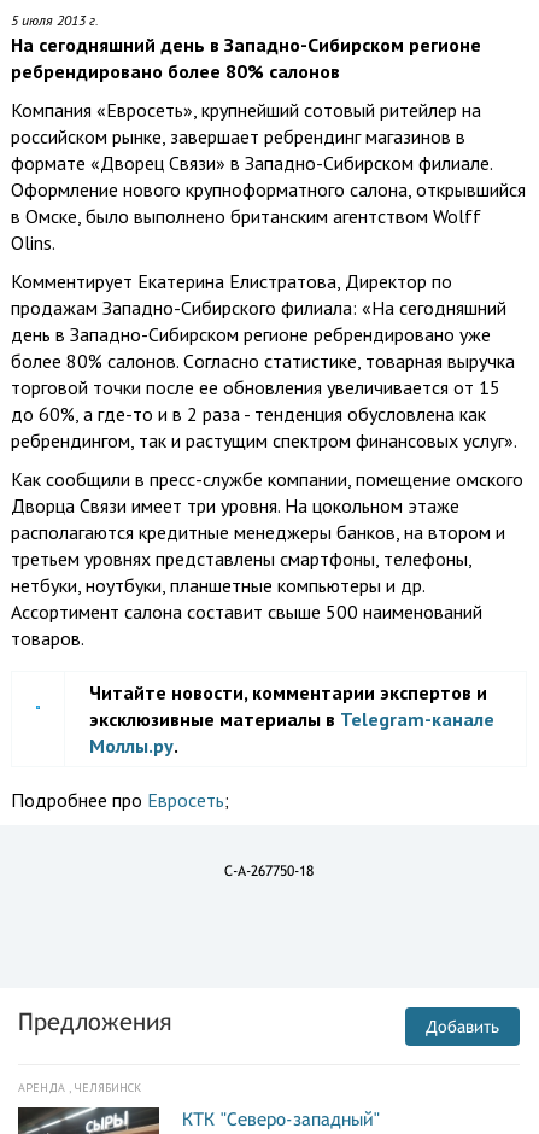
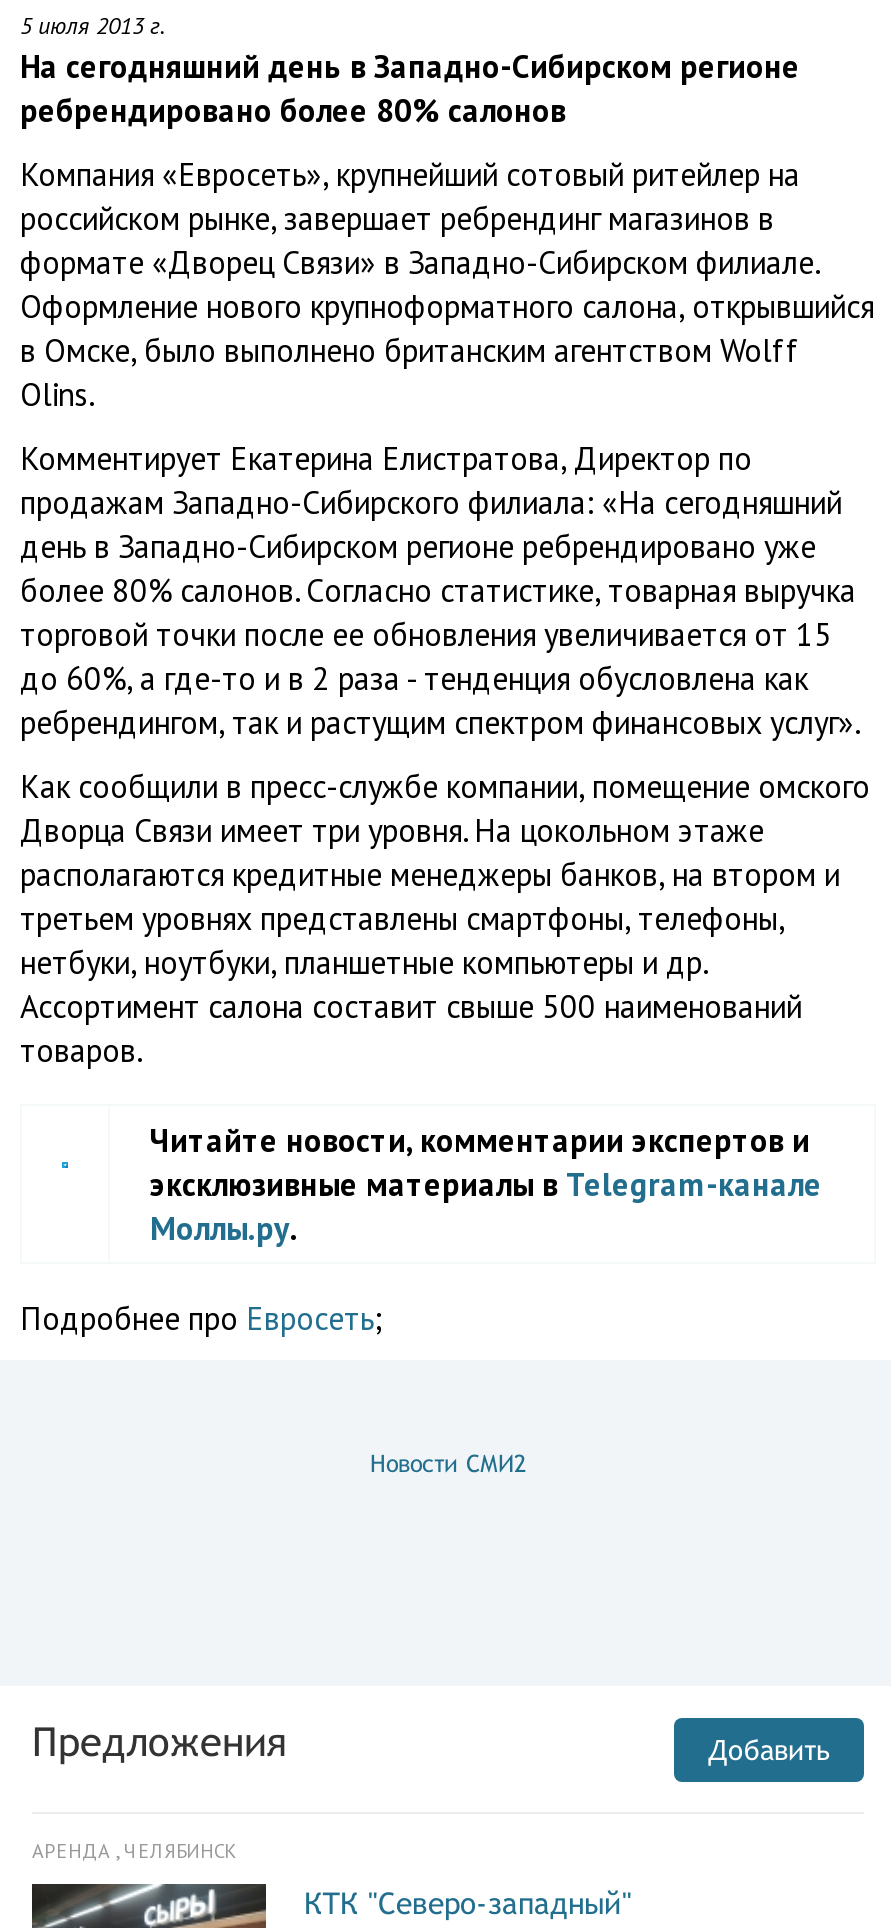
- C-A-267750-18
+ Новости СМИ2
